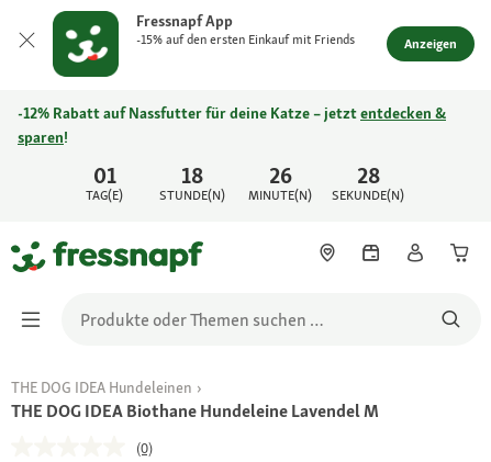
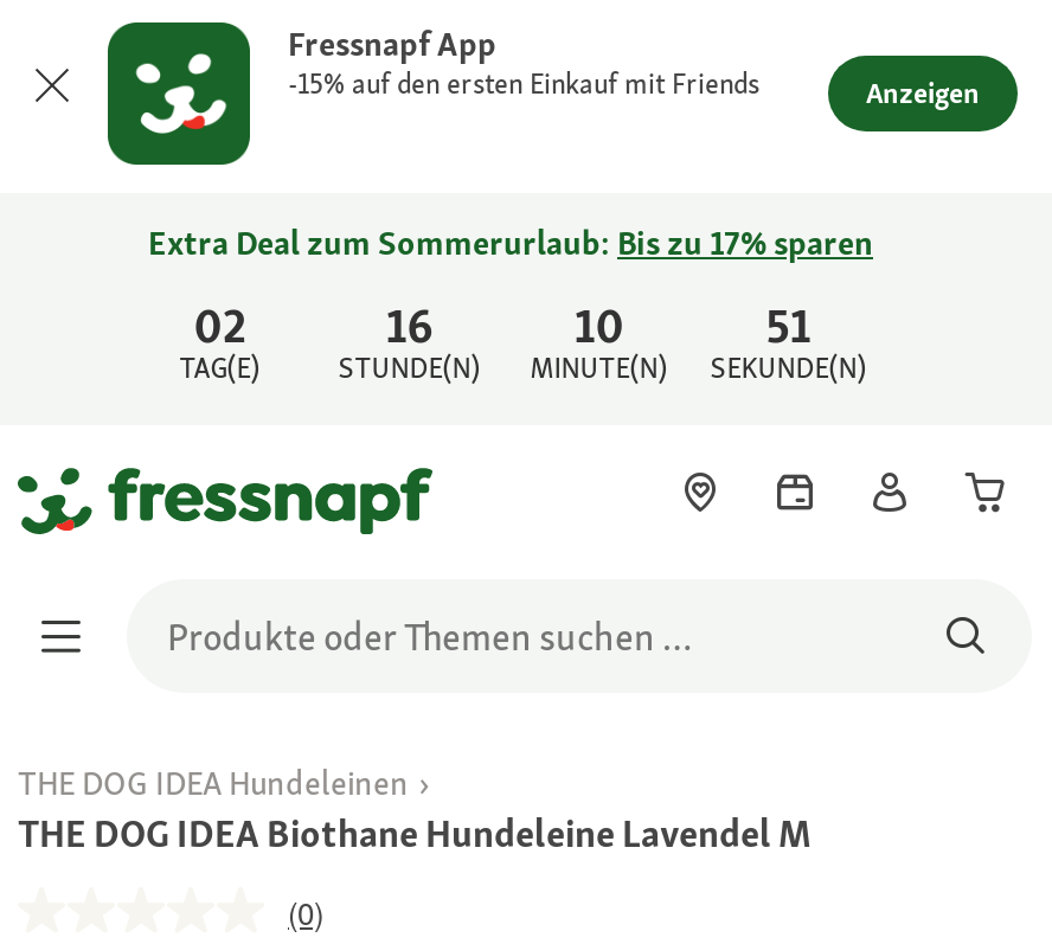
- -12% Rabatt auf Nassfutter für deine Katze – jetzt entdecken &
- sparen!
+ Extra Deal zum Sommerurlaub: Bis zu 17% sparen

- 01
+ 02

- 18
+ 16

- 26
+ 10

- 28
+ 51
